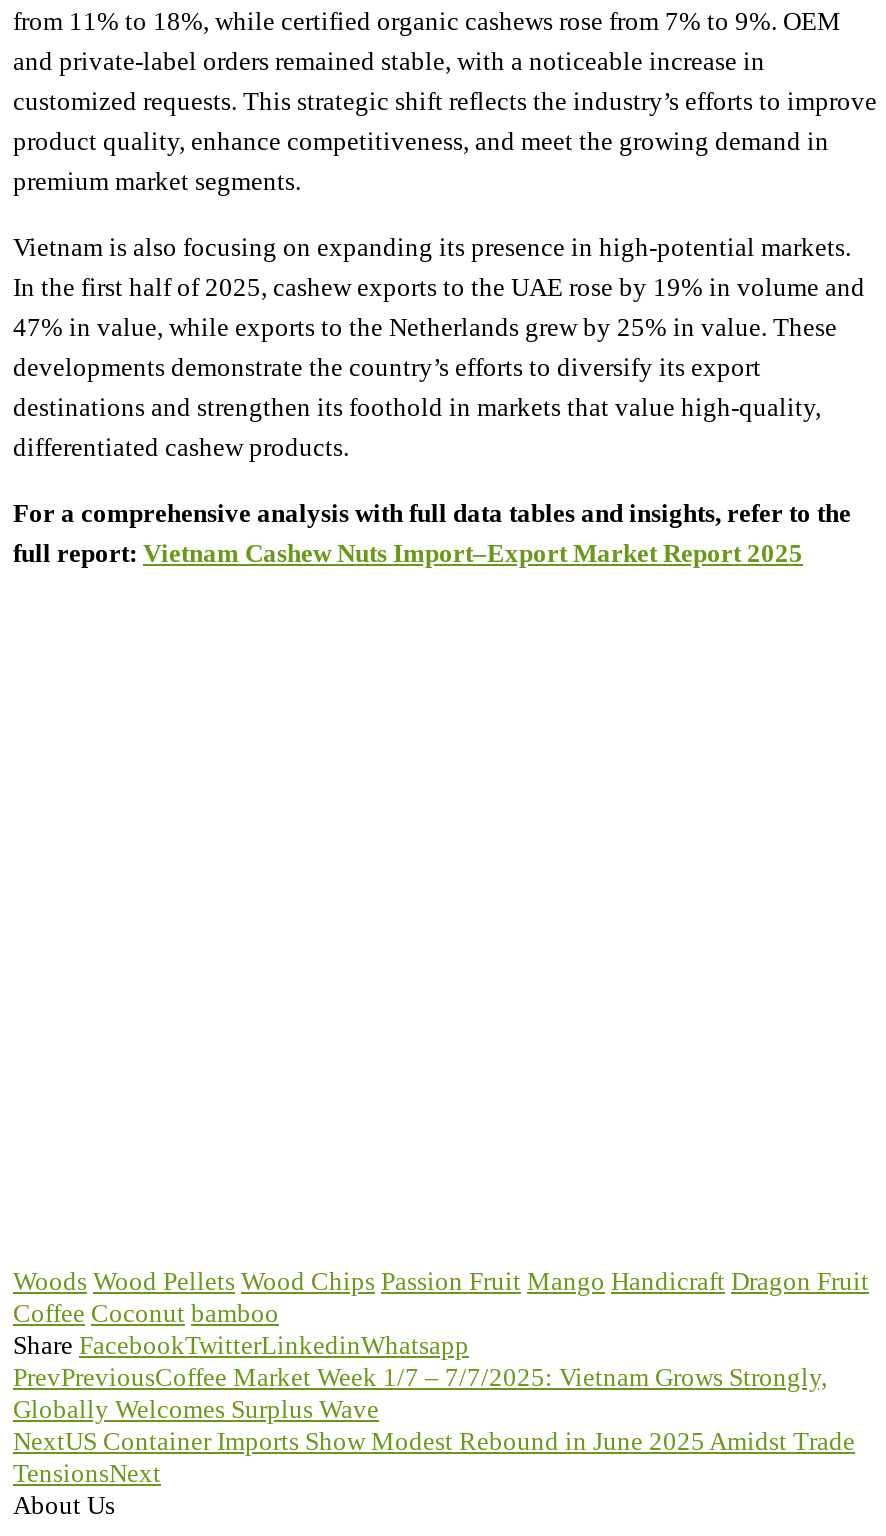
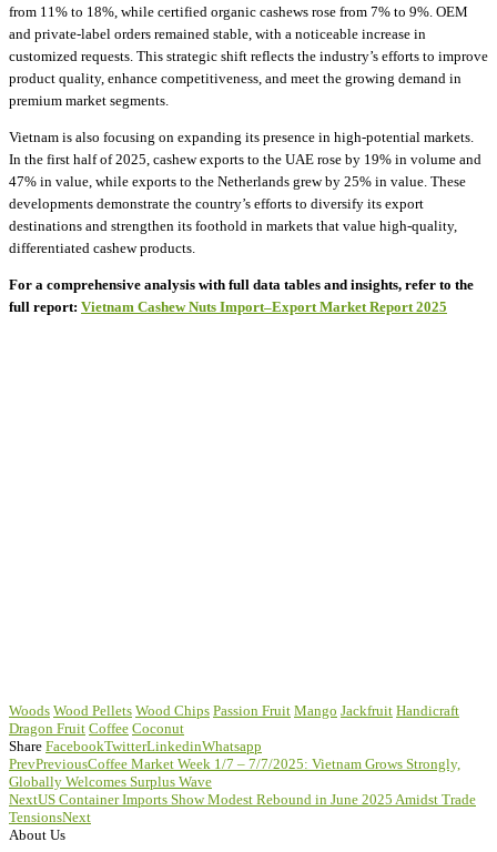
- Woods Wood Pellets Wood Chips Passion Fruit Mango Handicraft Dragon Fruit
- Coffee Coconut bamboo
+ Woods Wood Pellets Wood Chips Passion Fruit Mango Jackfruit Handicraft
+ Dragon Fruit Coffee Coconut
